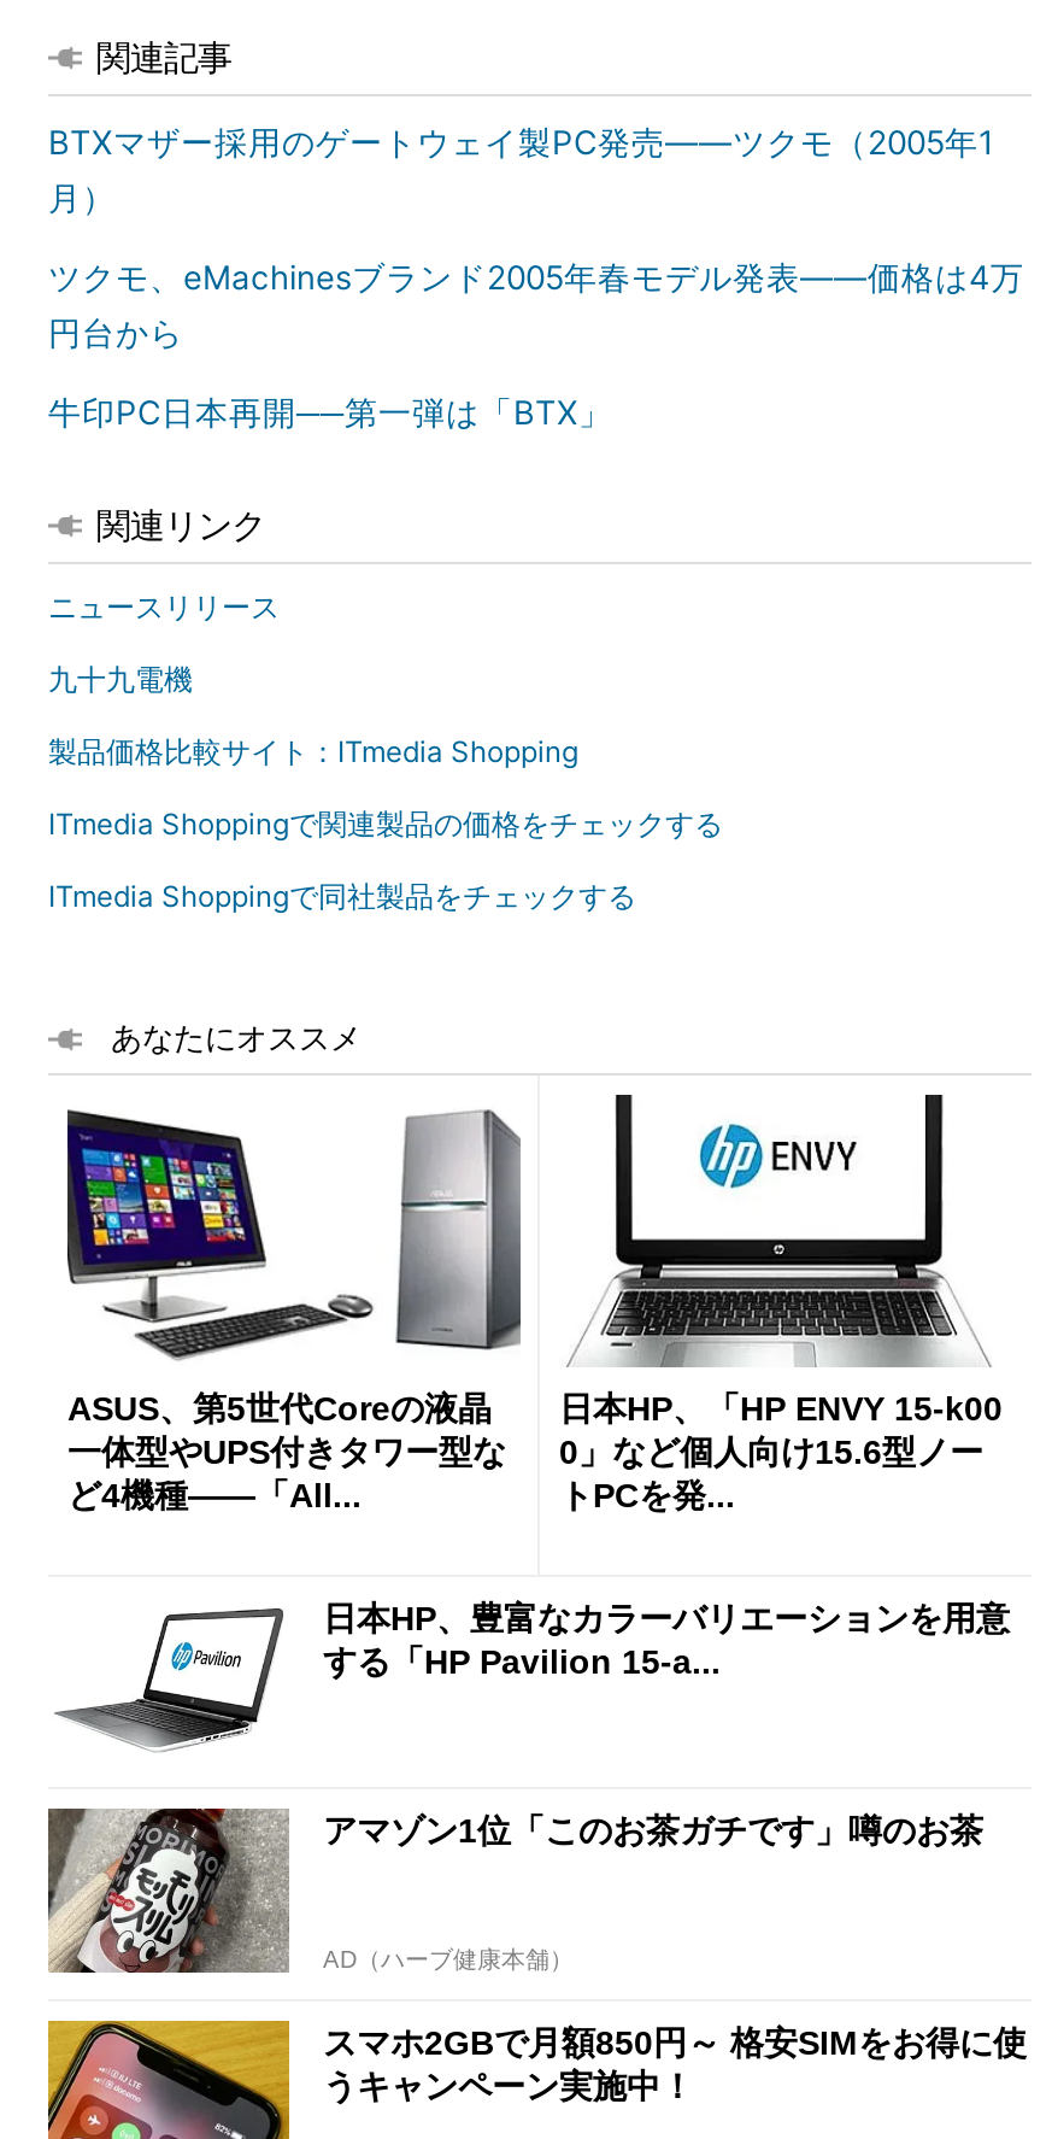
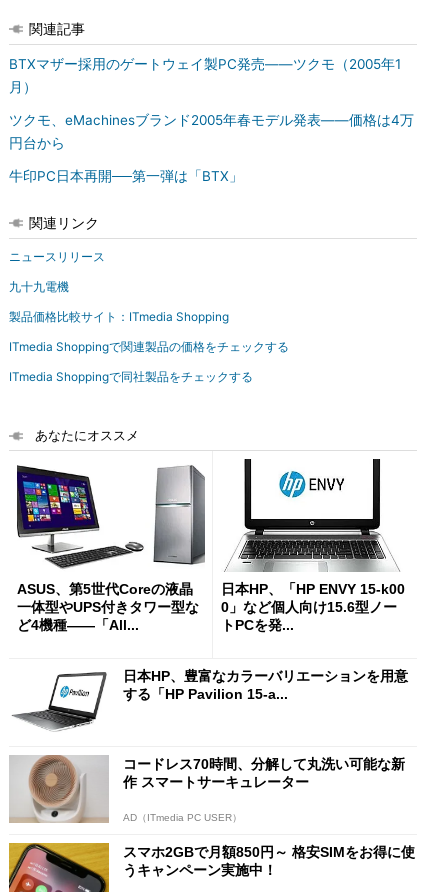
- [image]
- アマゾン1位「このお茶ガチです」噂のお茶
+ [image]
+ コードレス70時間、分解して丸洗い可能な新
+ 作 スマートサーキュレーター

- AD（ハーブ健康本舗）
+ AD（ITmedia PC USER）
